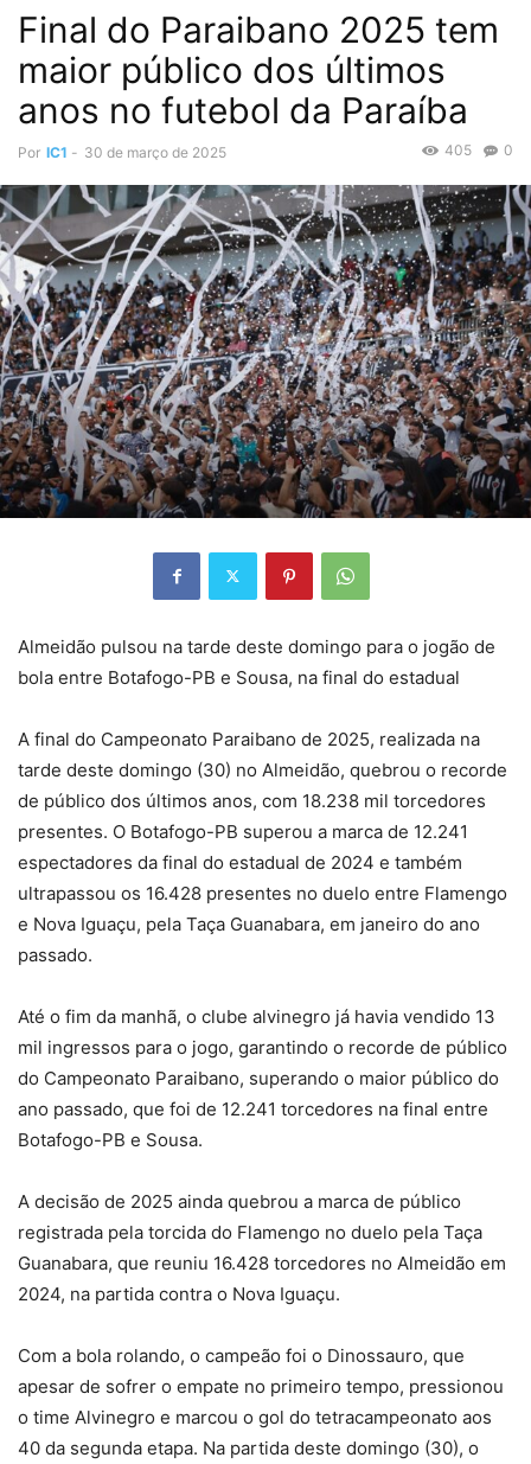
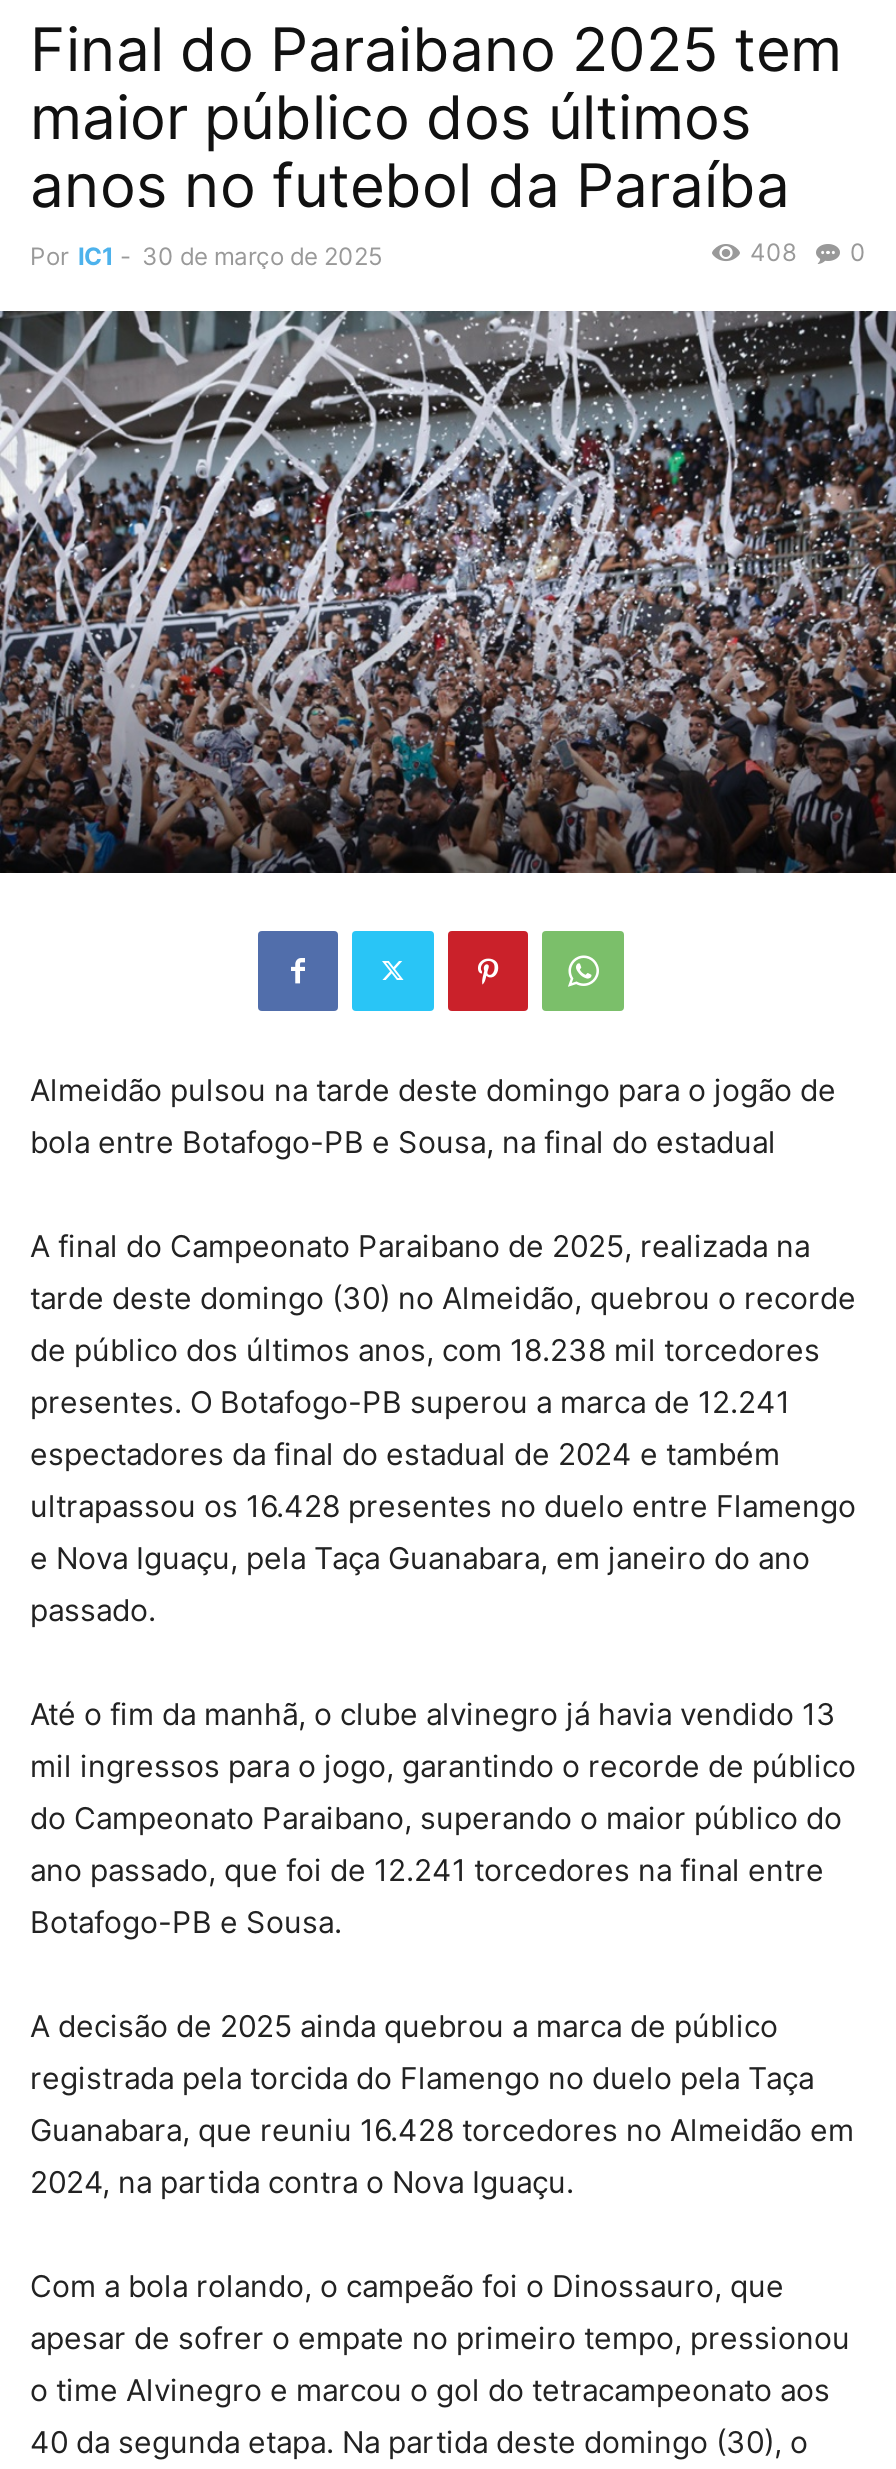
- 405 0
+ 408 0
